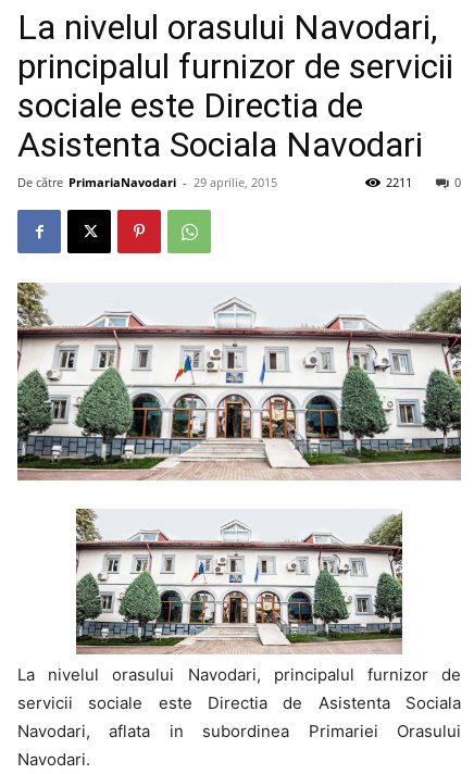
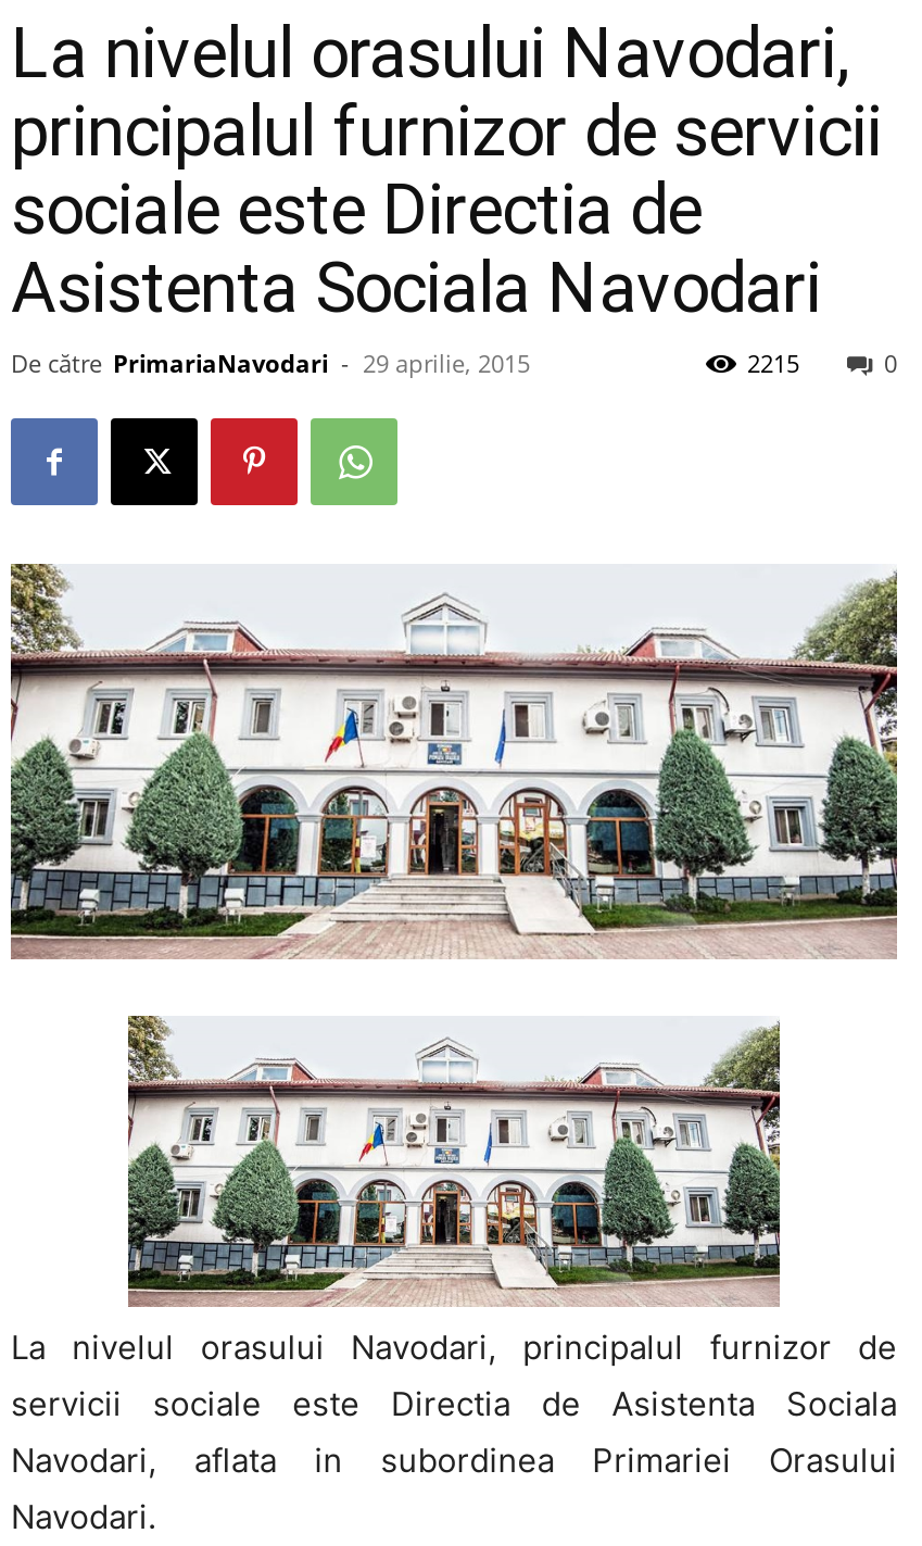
- 2211
+ 2215
